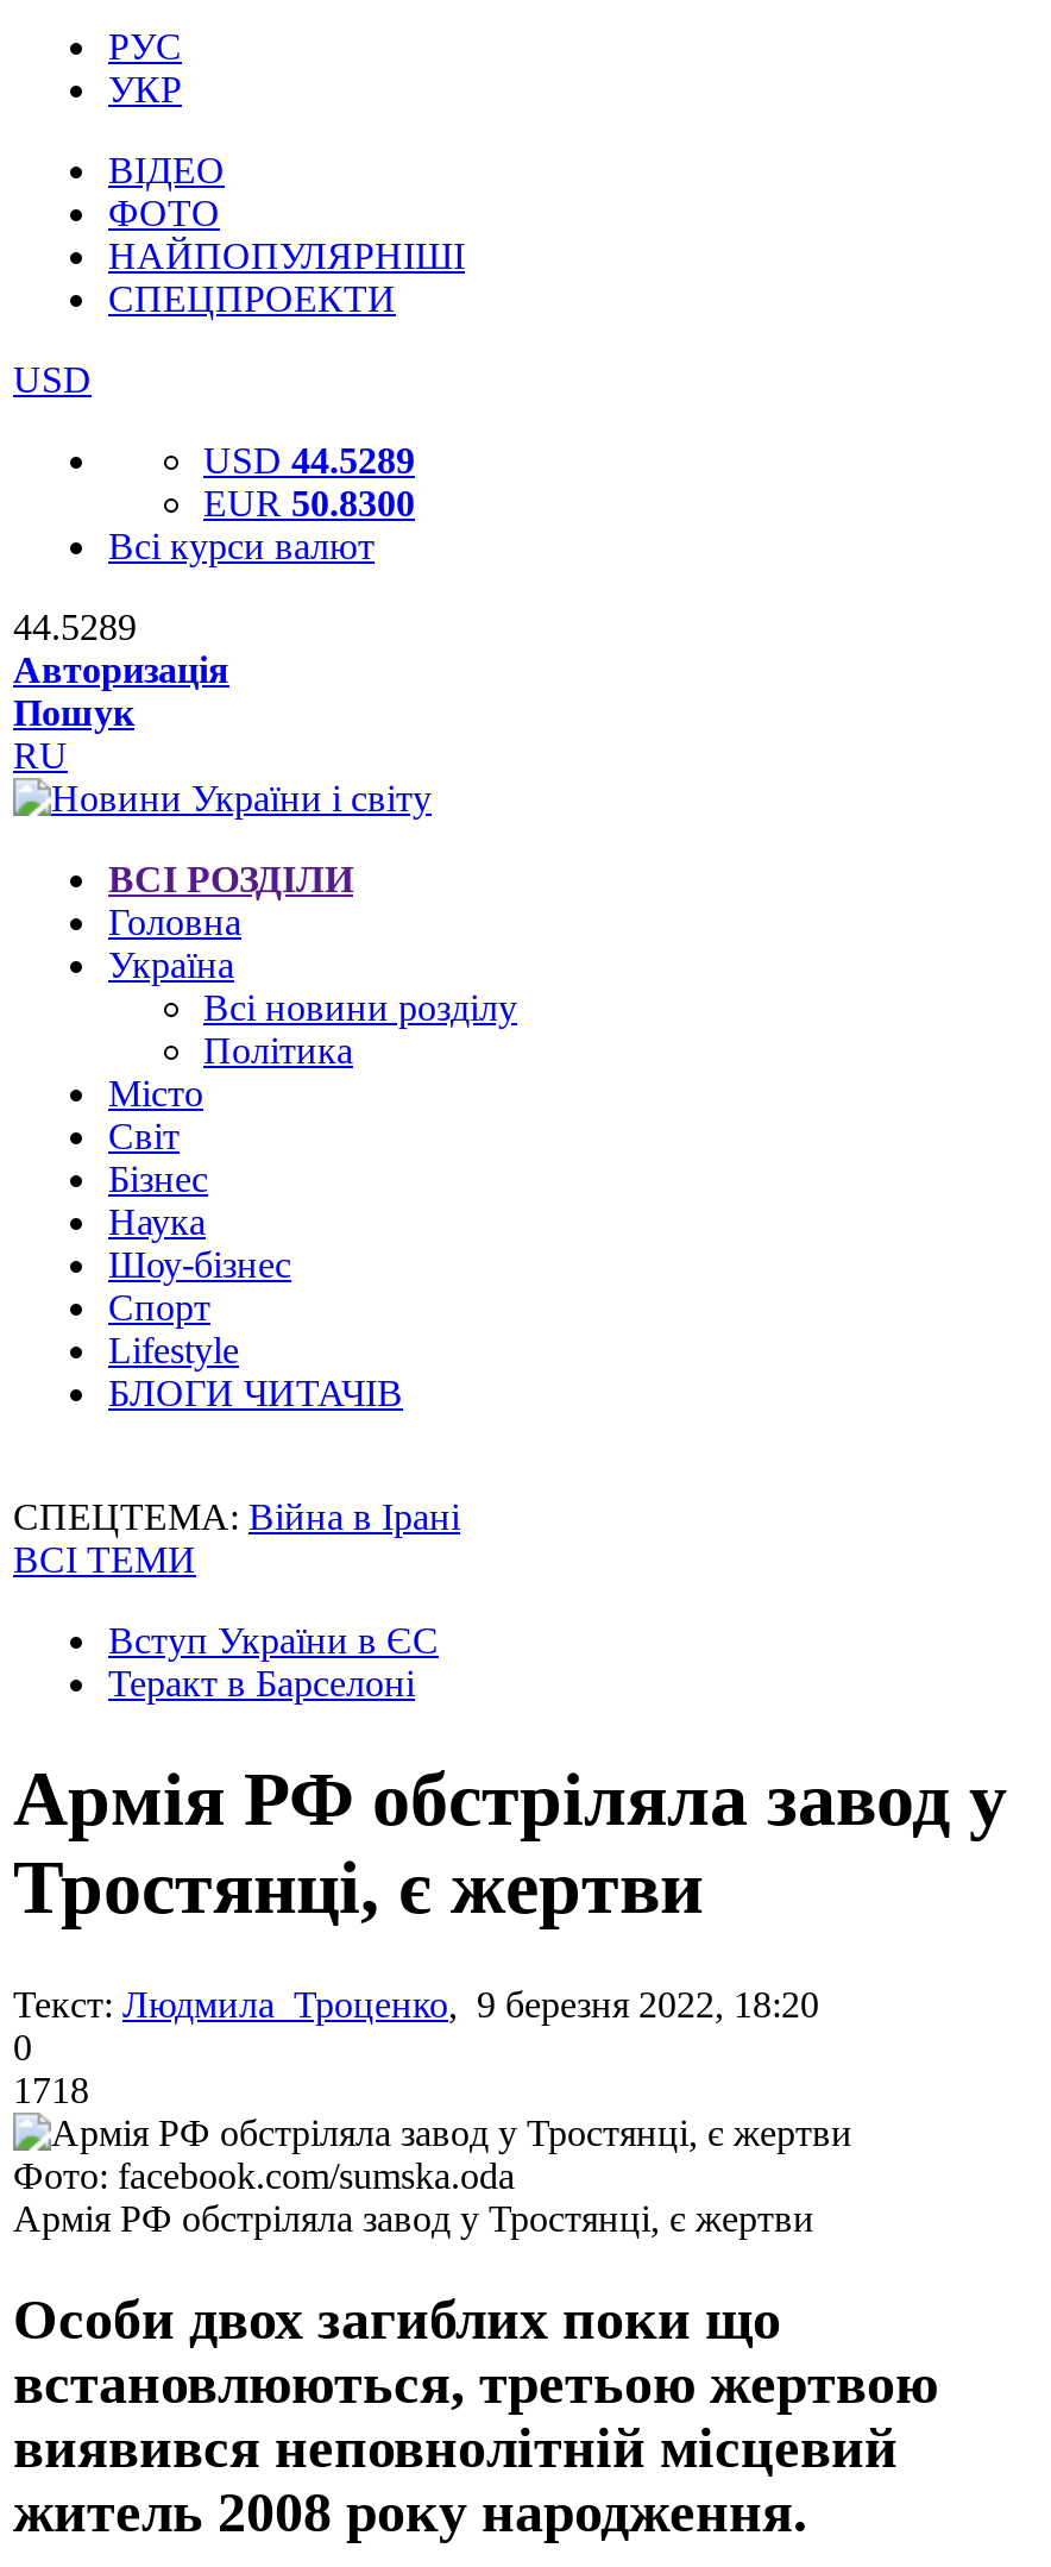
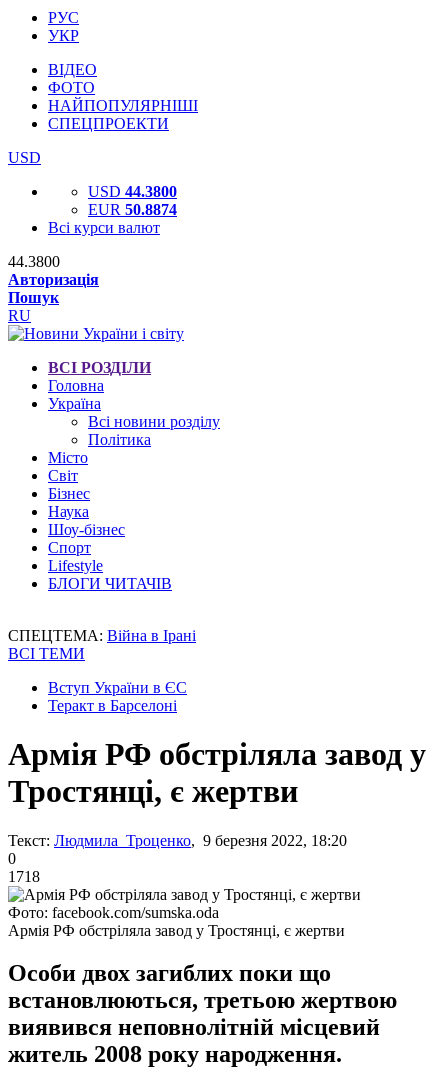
- USD 44.5289
+ USD 44.3800

- EUR 50.8300
+ EUR 50.8874

- 44.5289
+ 44.3800
